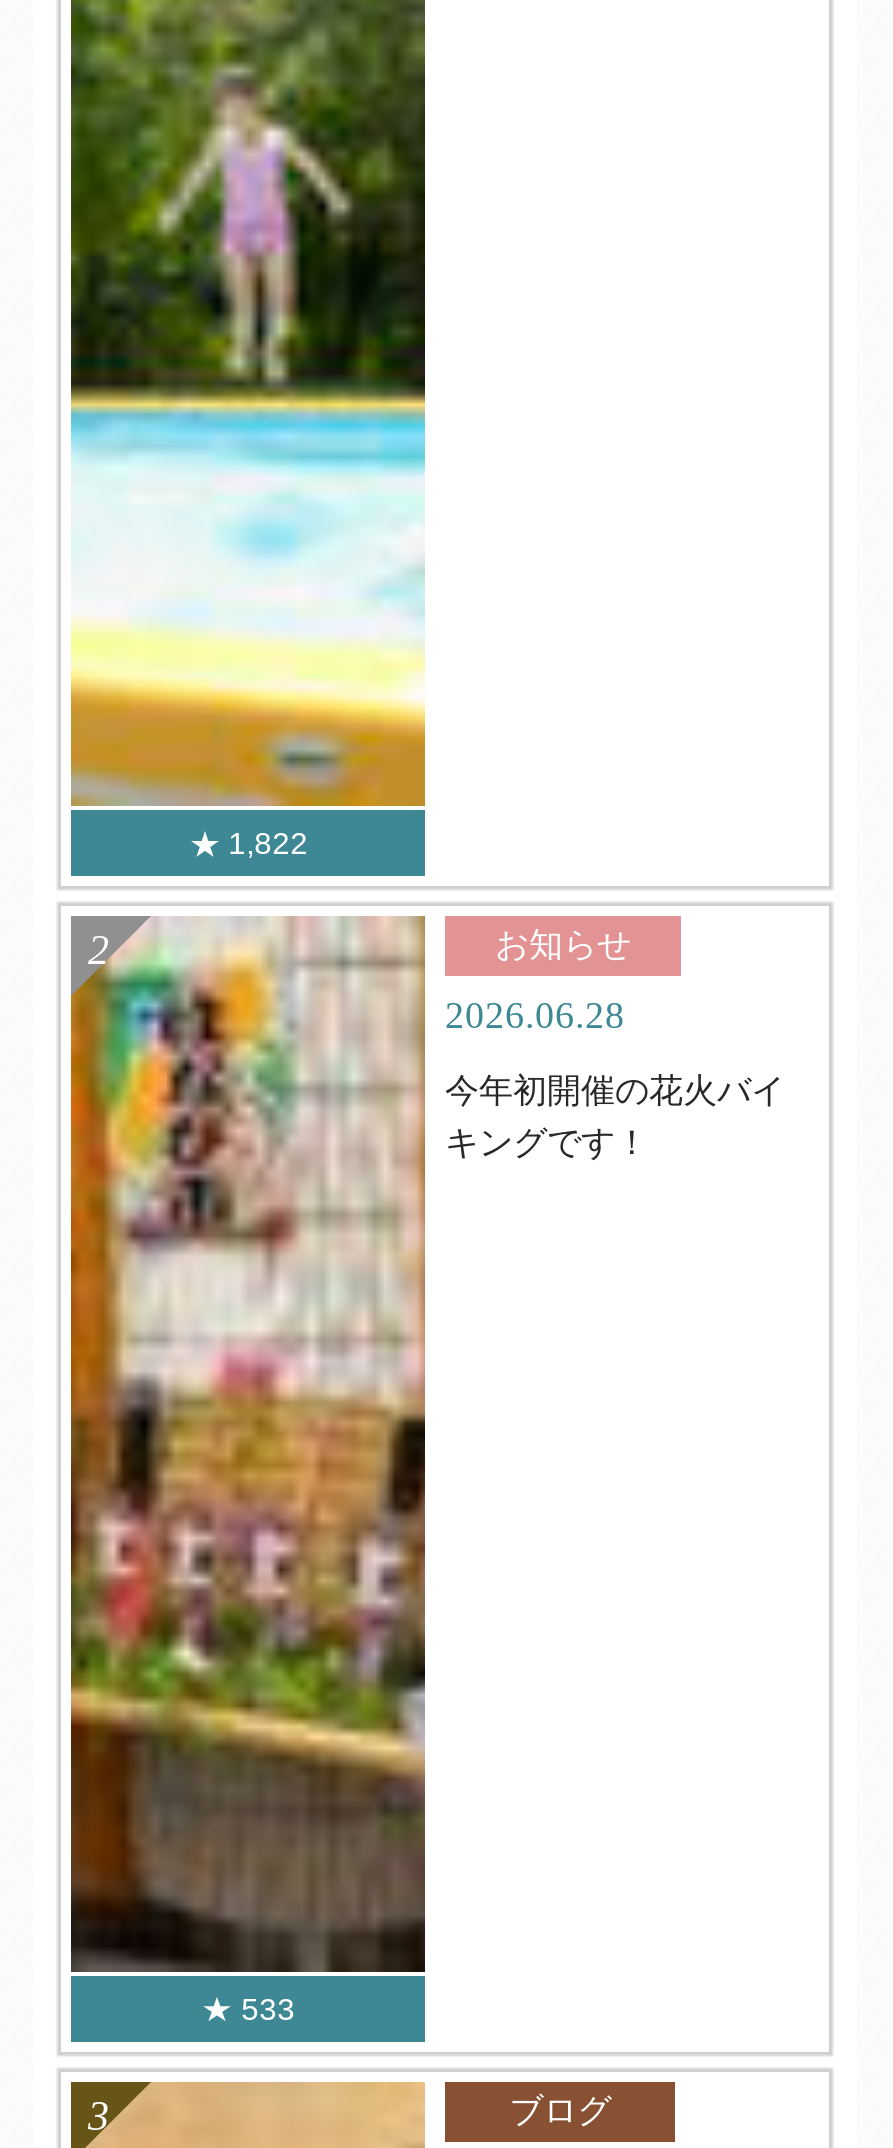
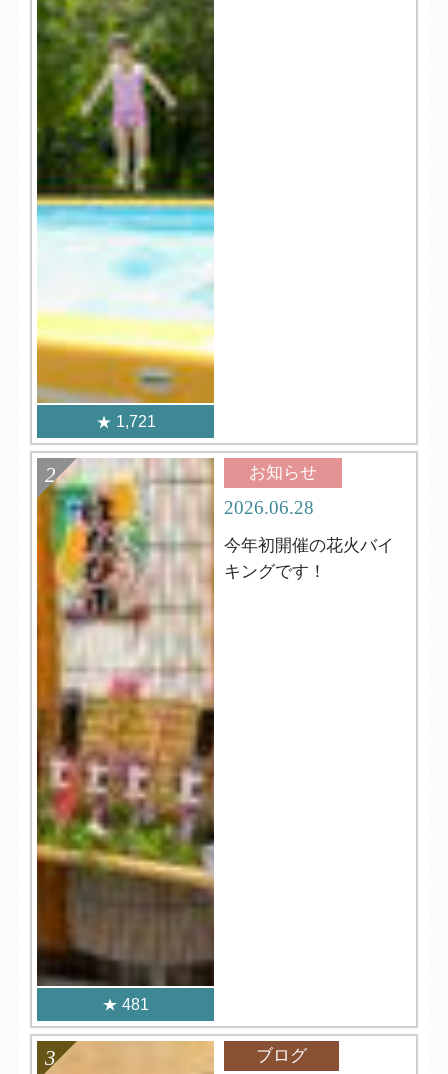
- 1,822
+ 1,721

- 533
+ 481
